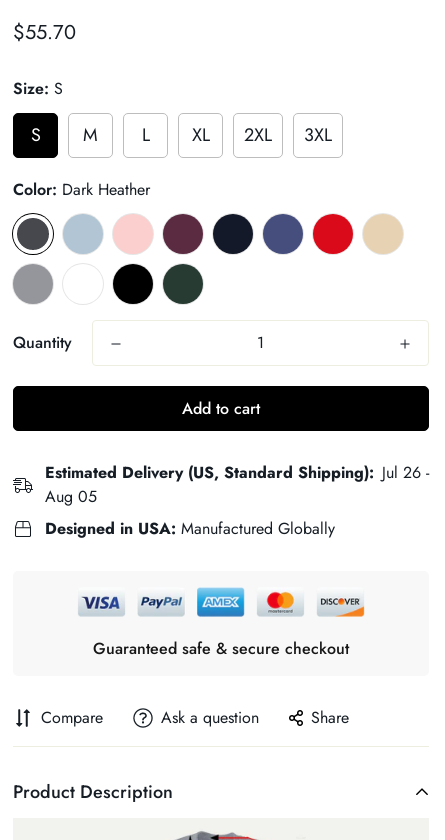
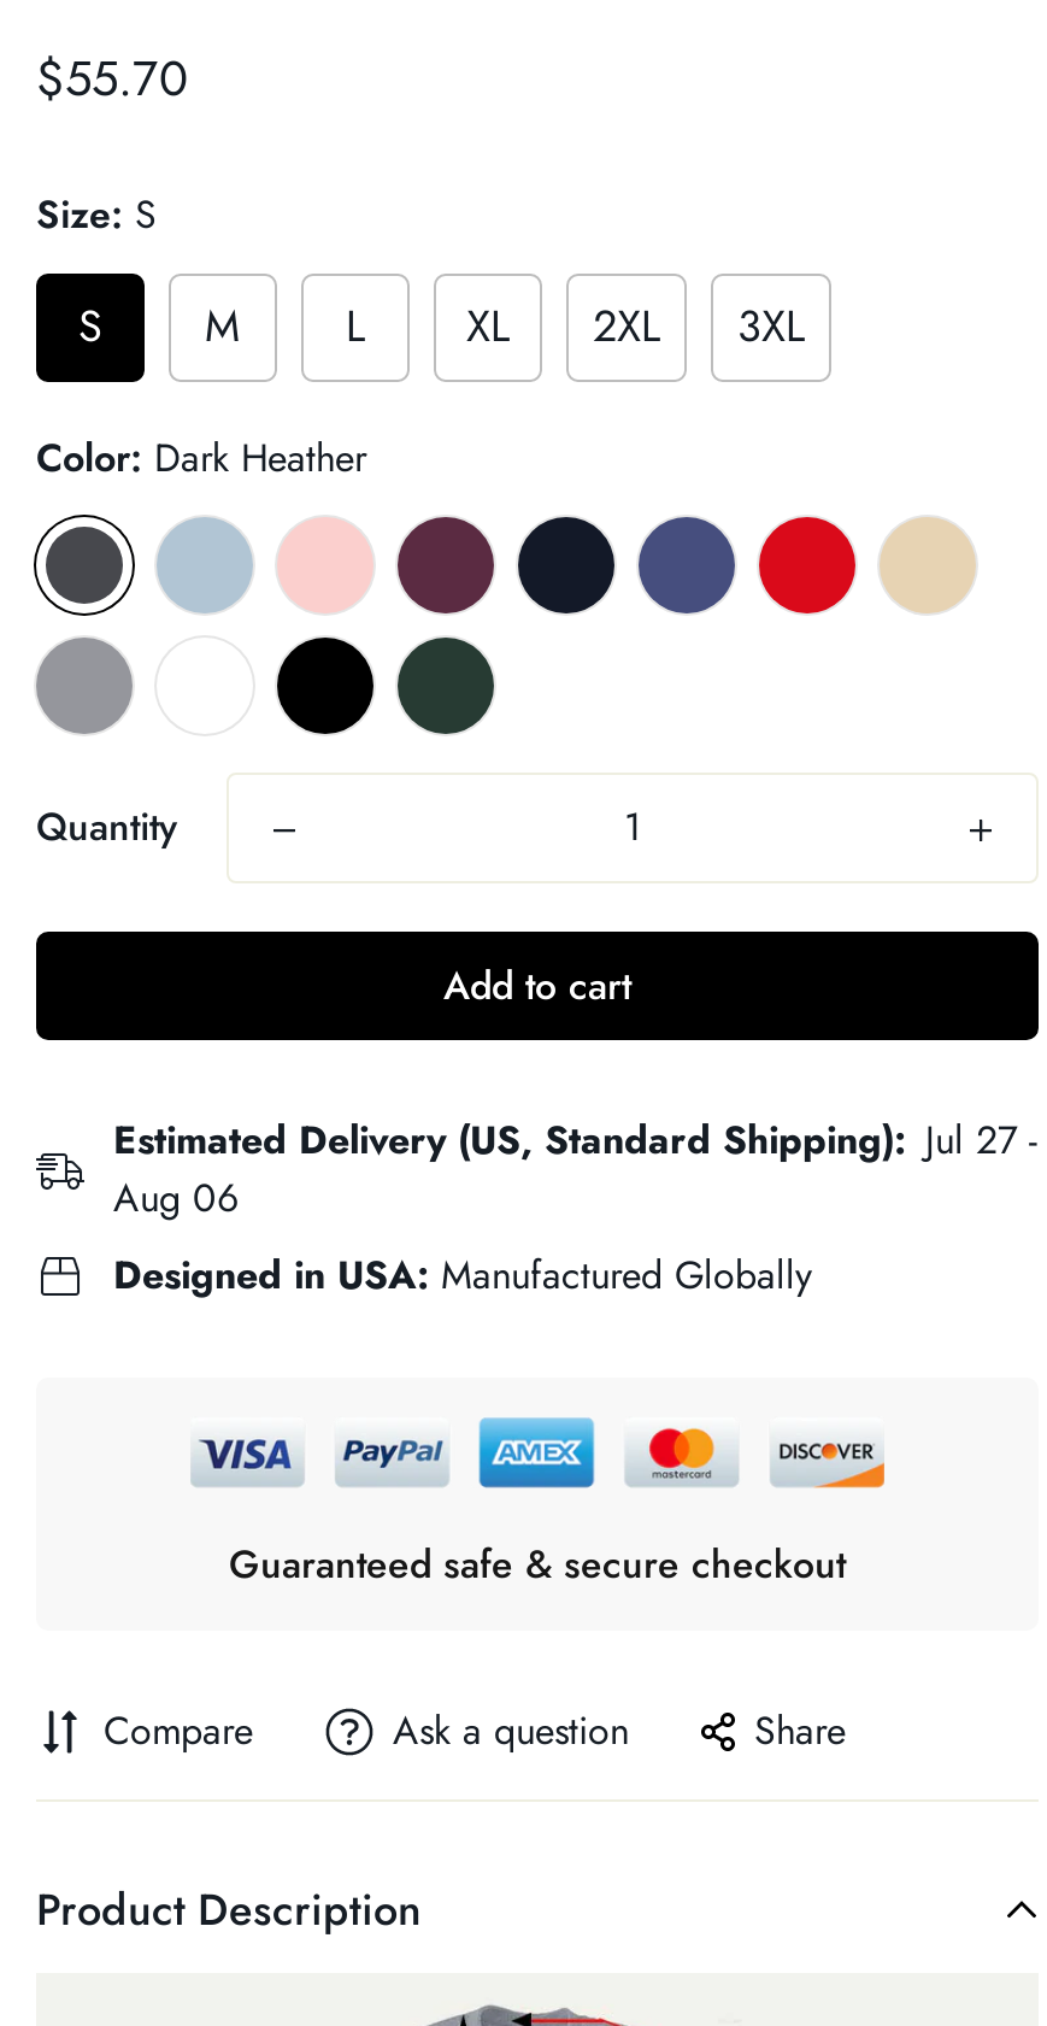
- Estimated Delivery (US, Standard Shipping): Jul 26 -
+ Estimated Delivery (US, Standard Shipping): Jul 27 -

- Aug 05
+ Aug 06
